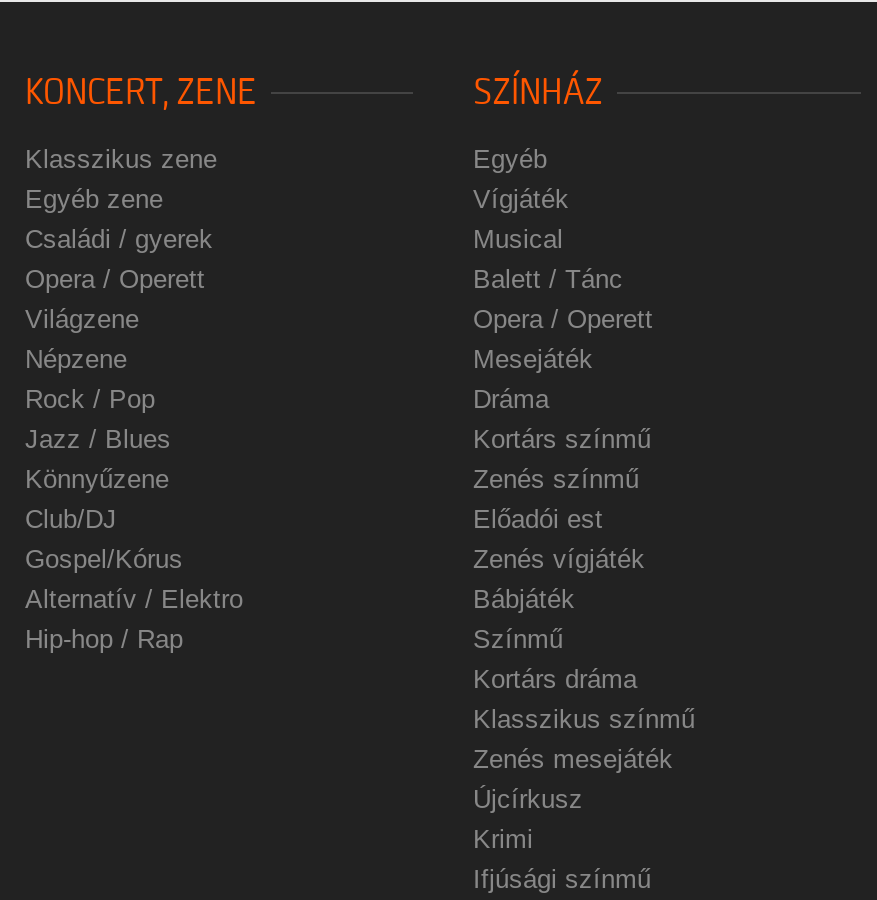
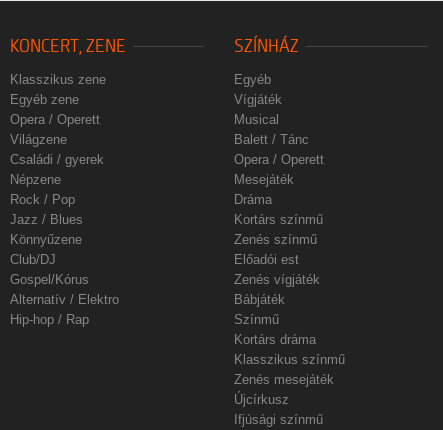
moved down: Családi / gyerek

- Krimi
